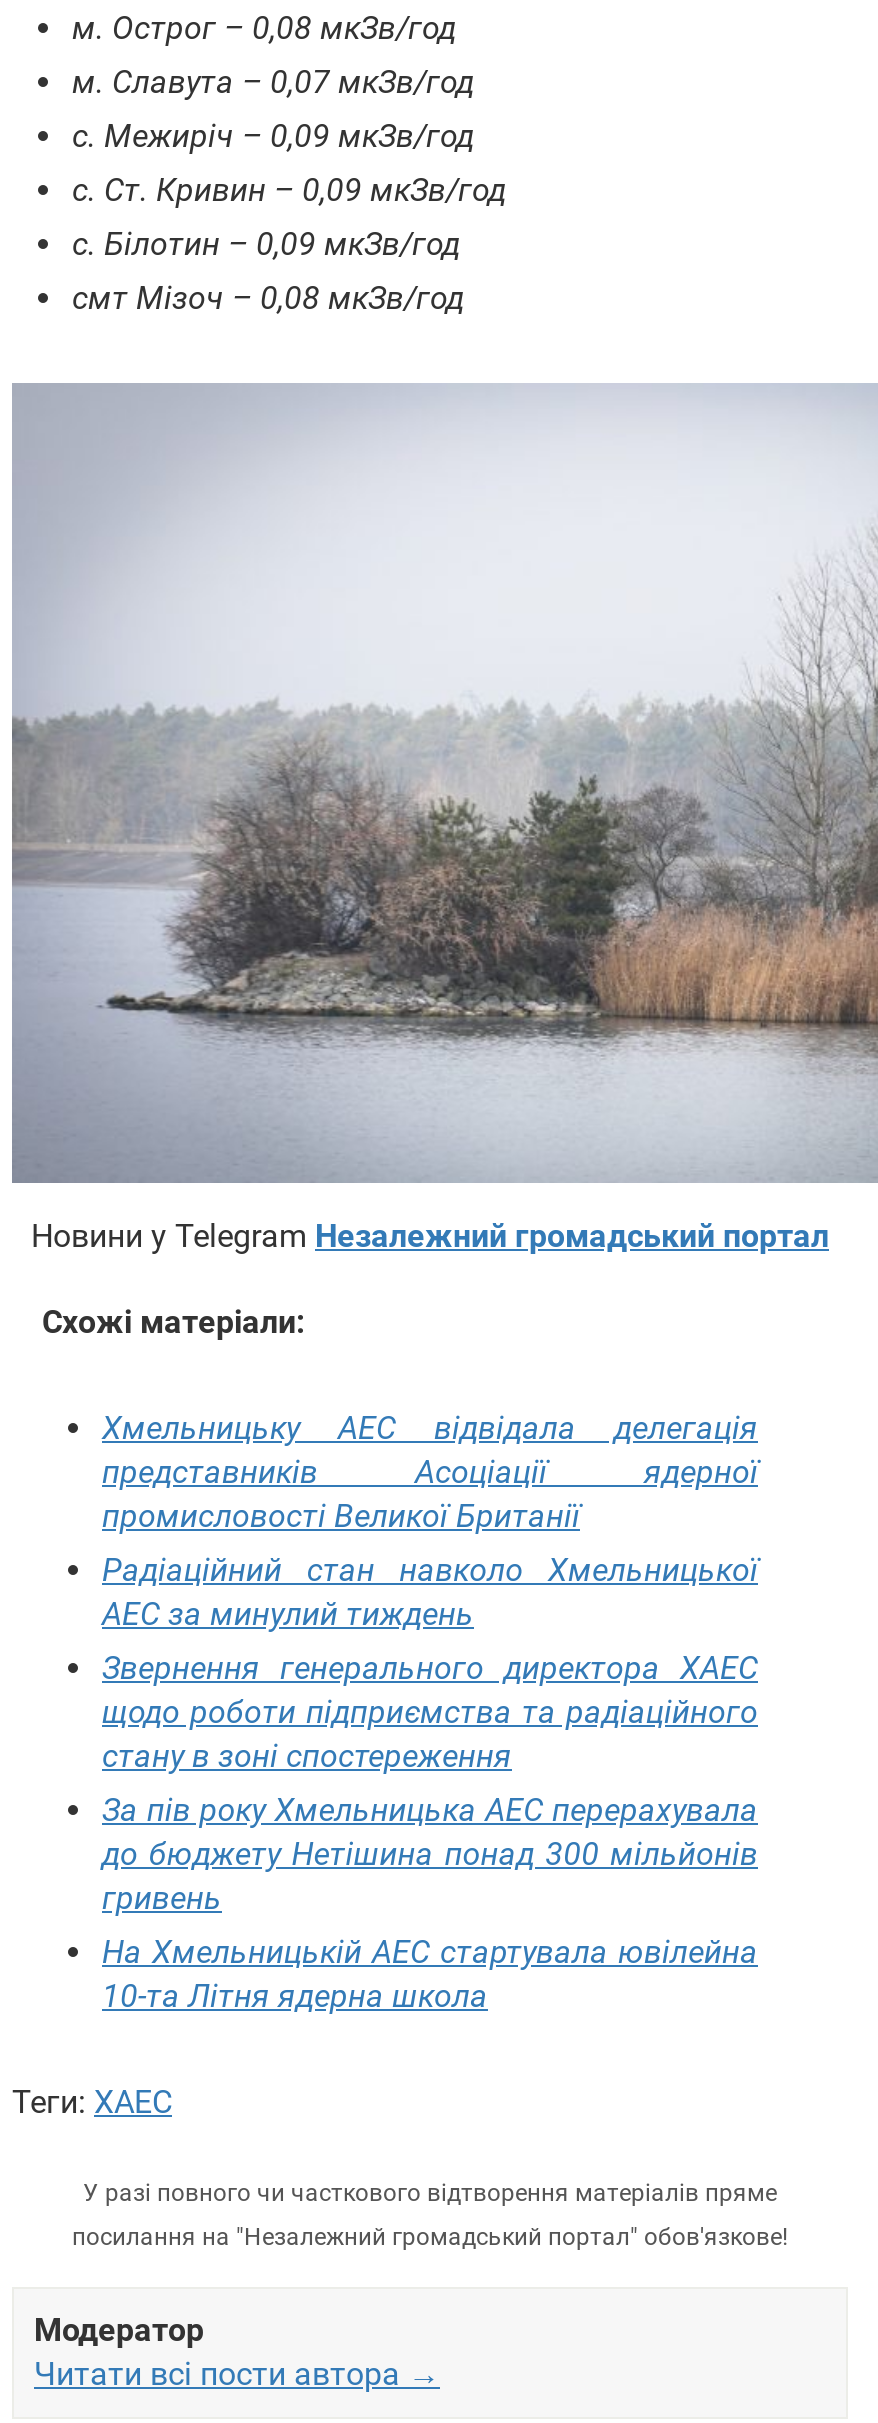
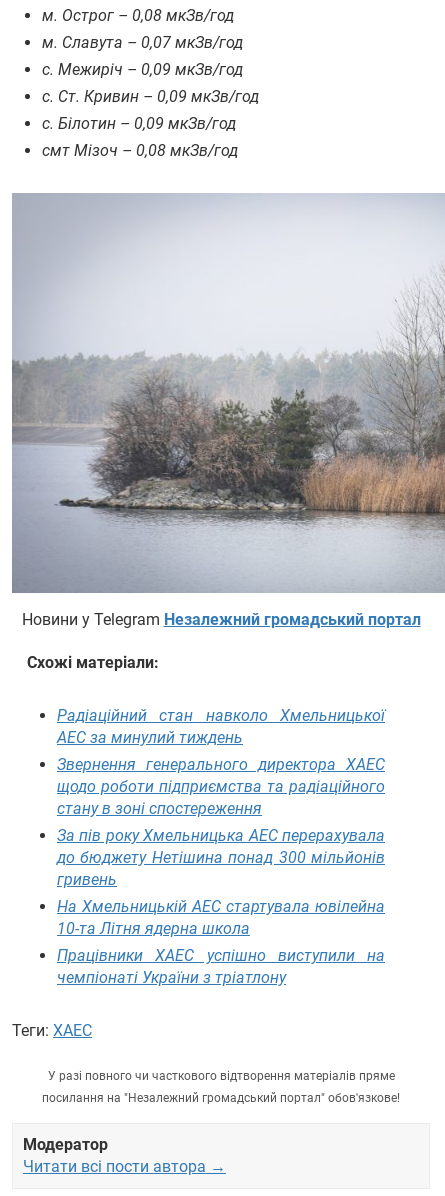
- Хмельницьку АЕС відвідала делегація
- представників Асоціації ядерної
- промисловості Великої Британії

moved up: Радіаційний стан навколо Хмельницької | АЕС за минулий тиждень | Звернення генерального директора ХАЕС | ... | На Хмельницькій АЕС стартувала ювілейна | 10-та Літня ядерна школа

+ Працівники ХАЕС успішно виступили на
+ чемпіонаті України з тріатлону
